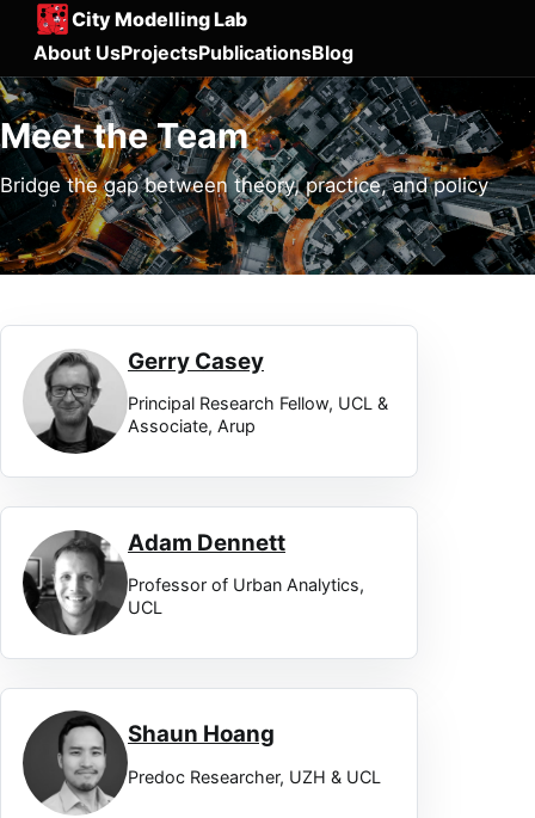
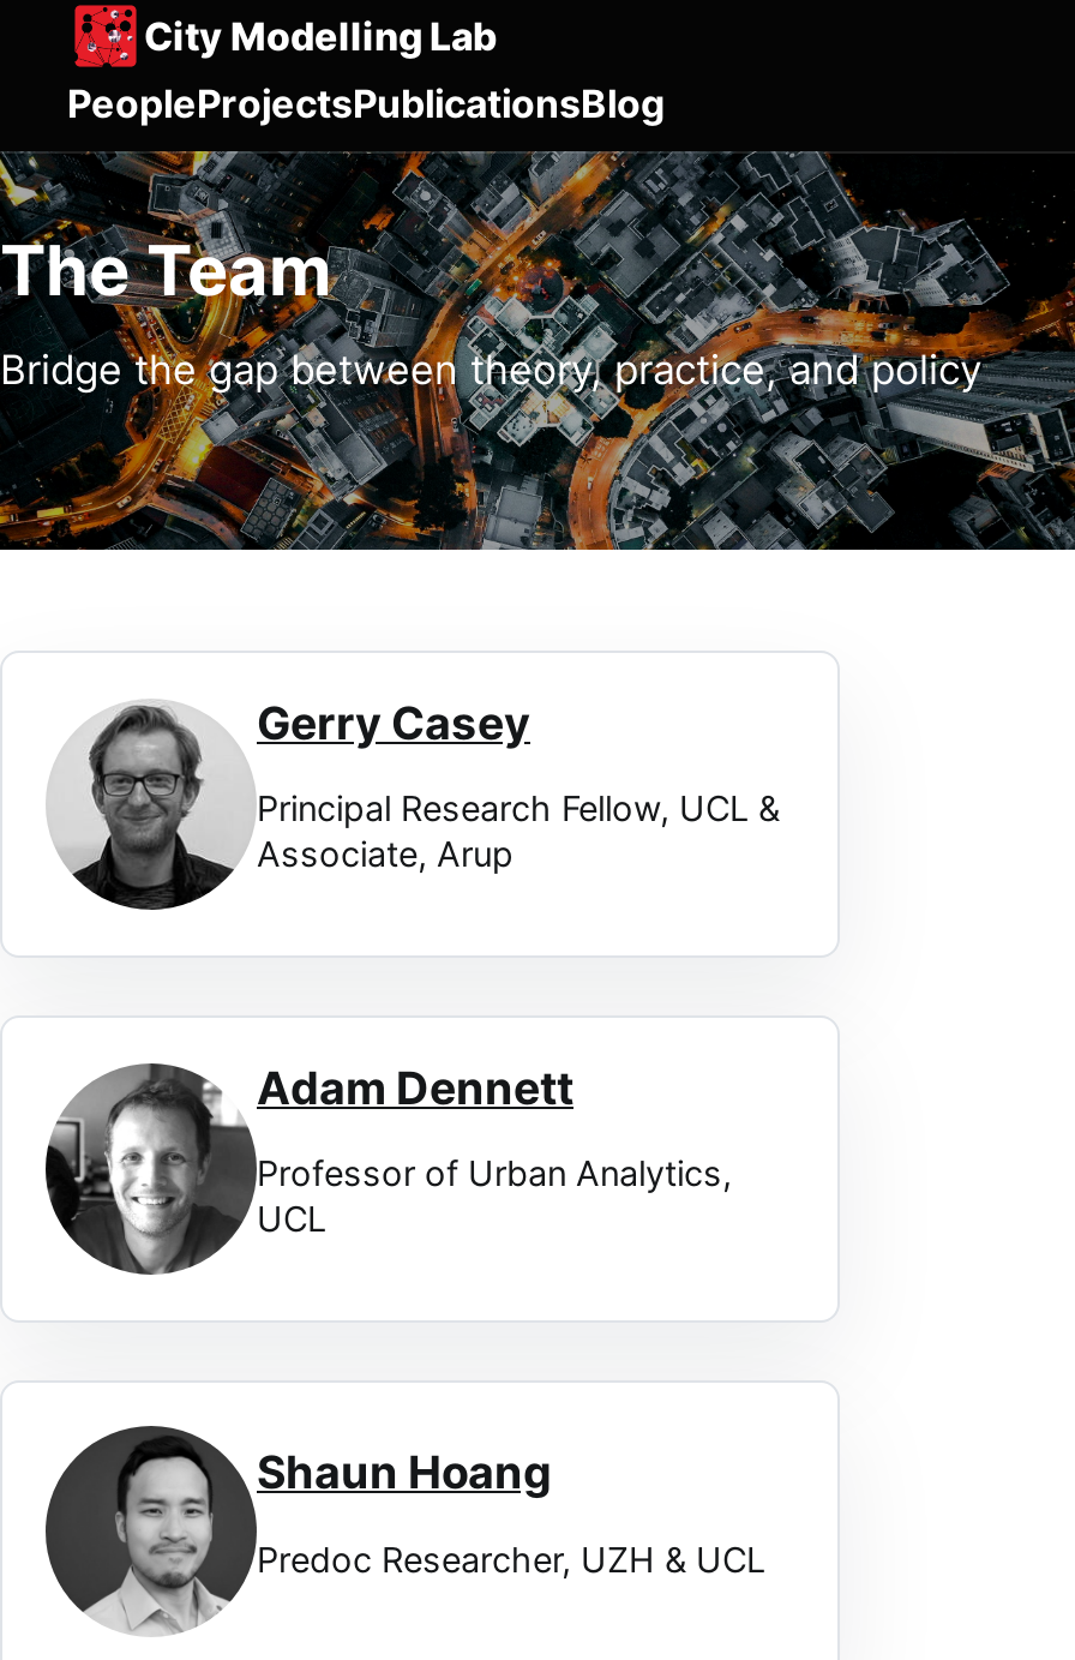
- About UsProjectsPublicationsBlog
+ PeopleProjectsPublicationsBlog

- Meet the Team
+ The Team
